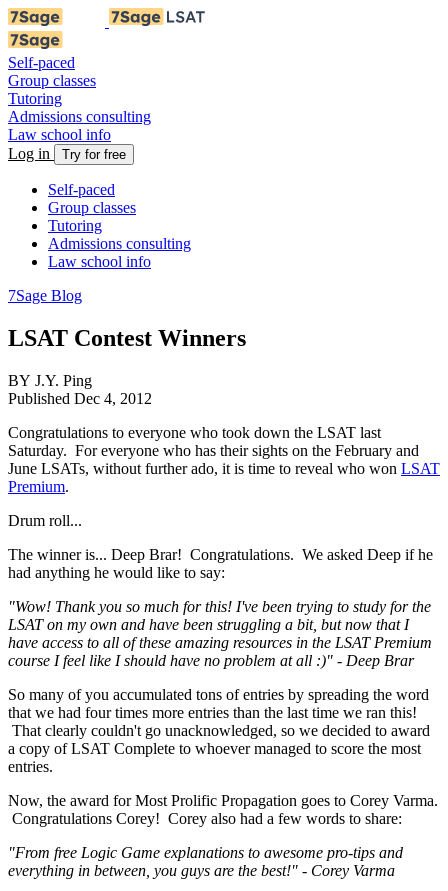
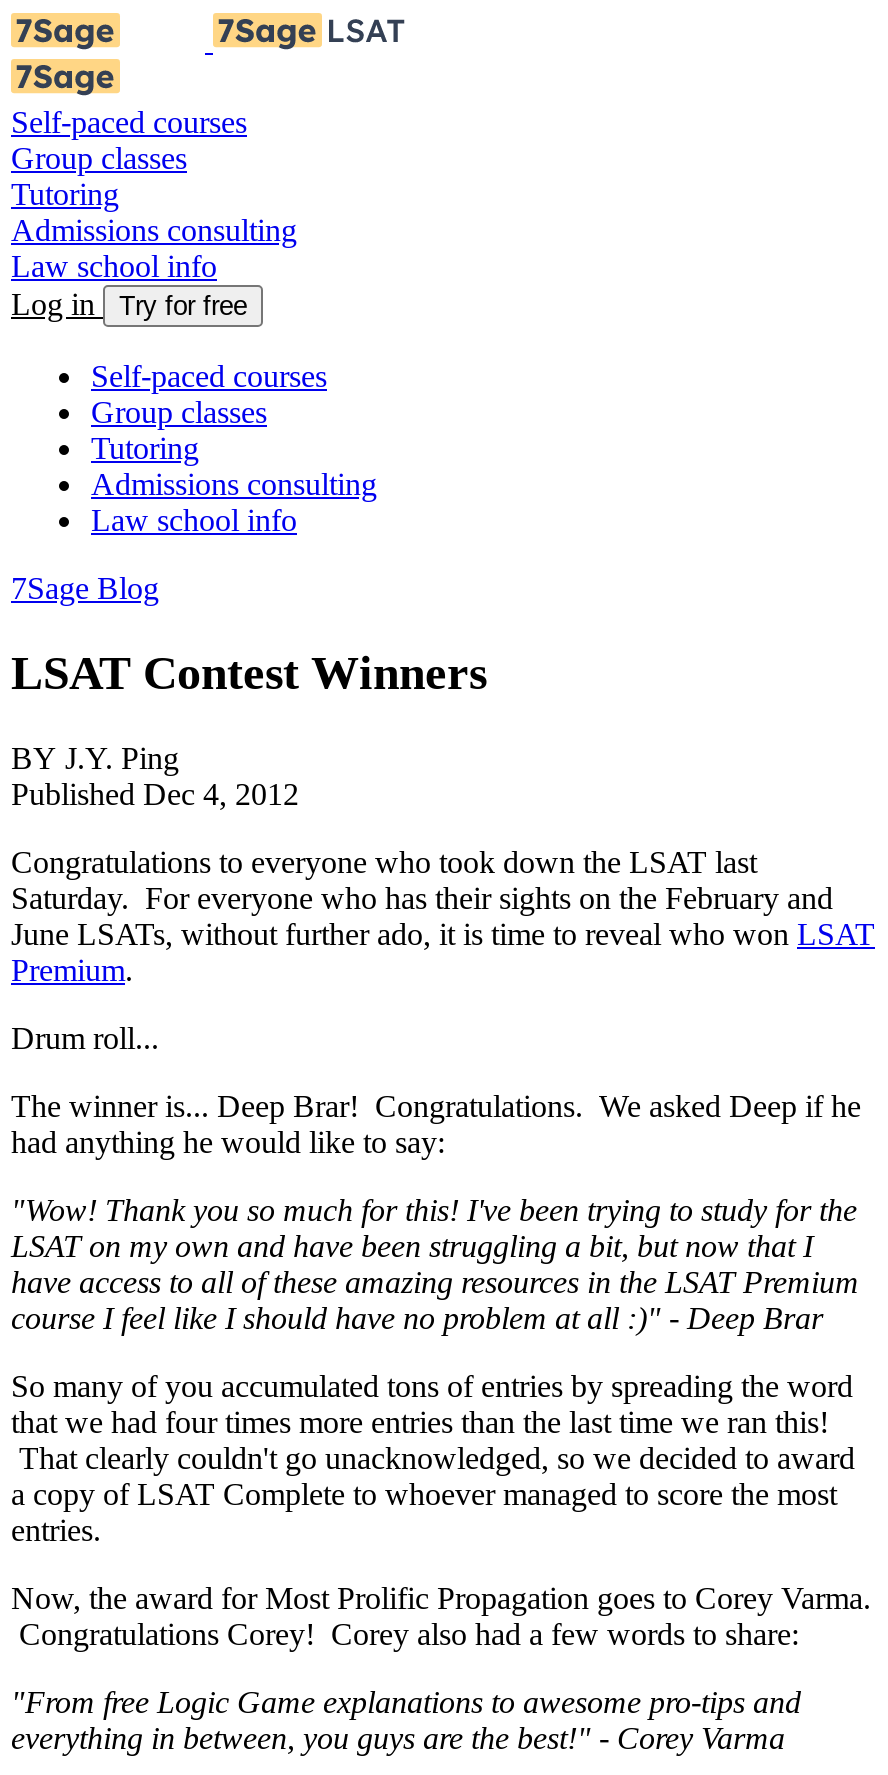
- Self-paced
+ Self-paced courses

- Self-paced
+ Self-paced courses
